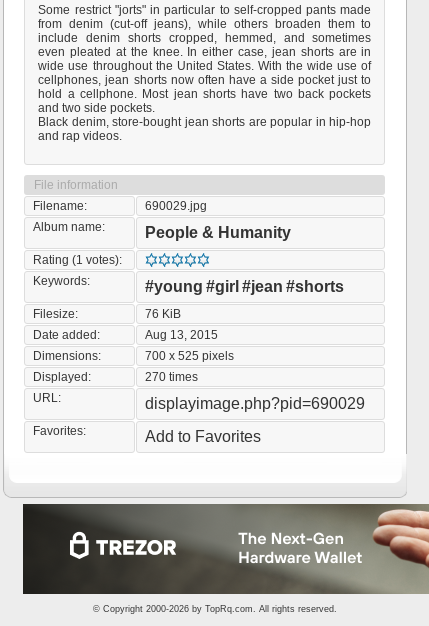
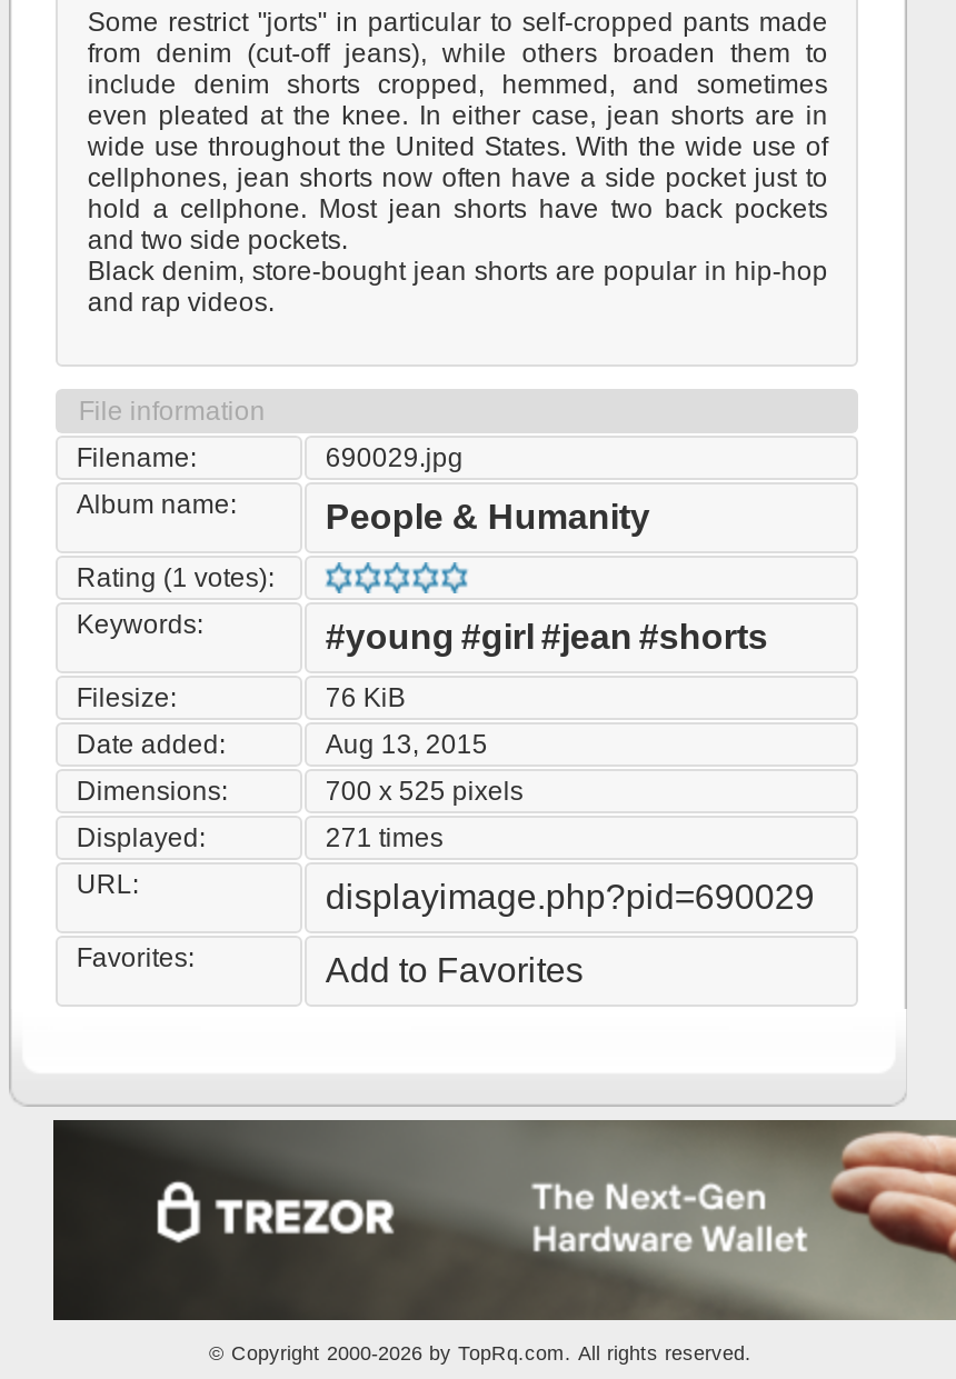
- 270 times
+ 271 times
